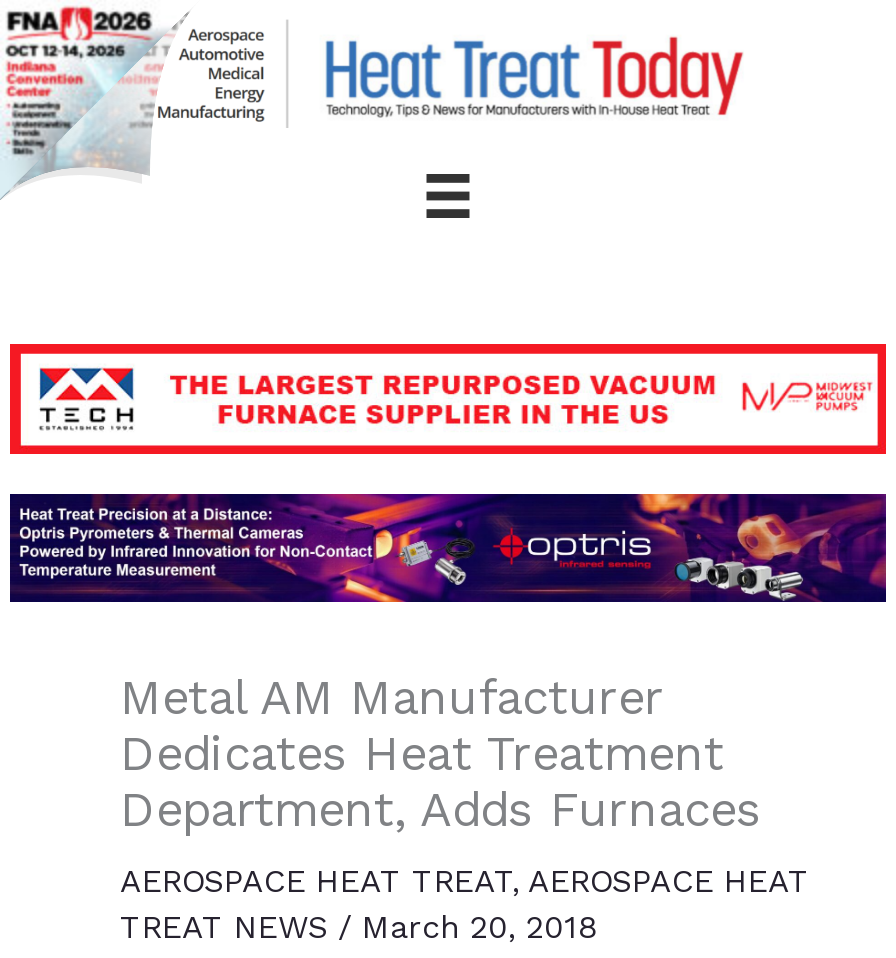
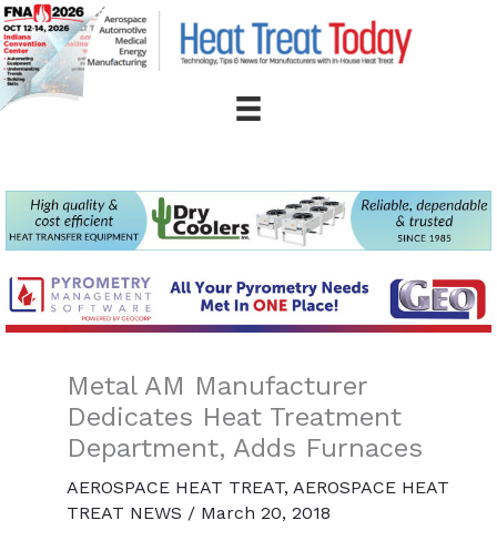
- [image]
+ [image]

- [image]
+ [image]
